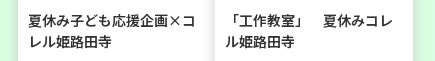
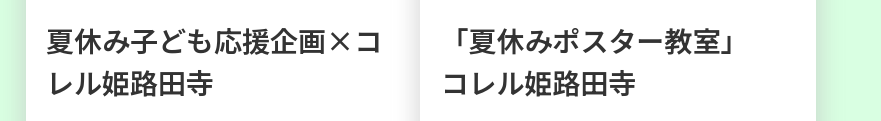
- 「工作教室」 夏休みコレ
- ル姫路田寺
+ 「夏休みポスター教室」
+ コレル姫路田寺
